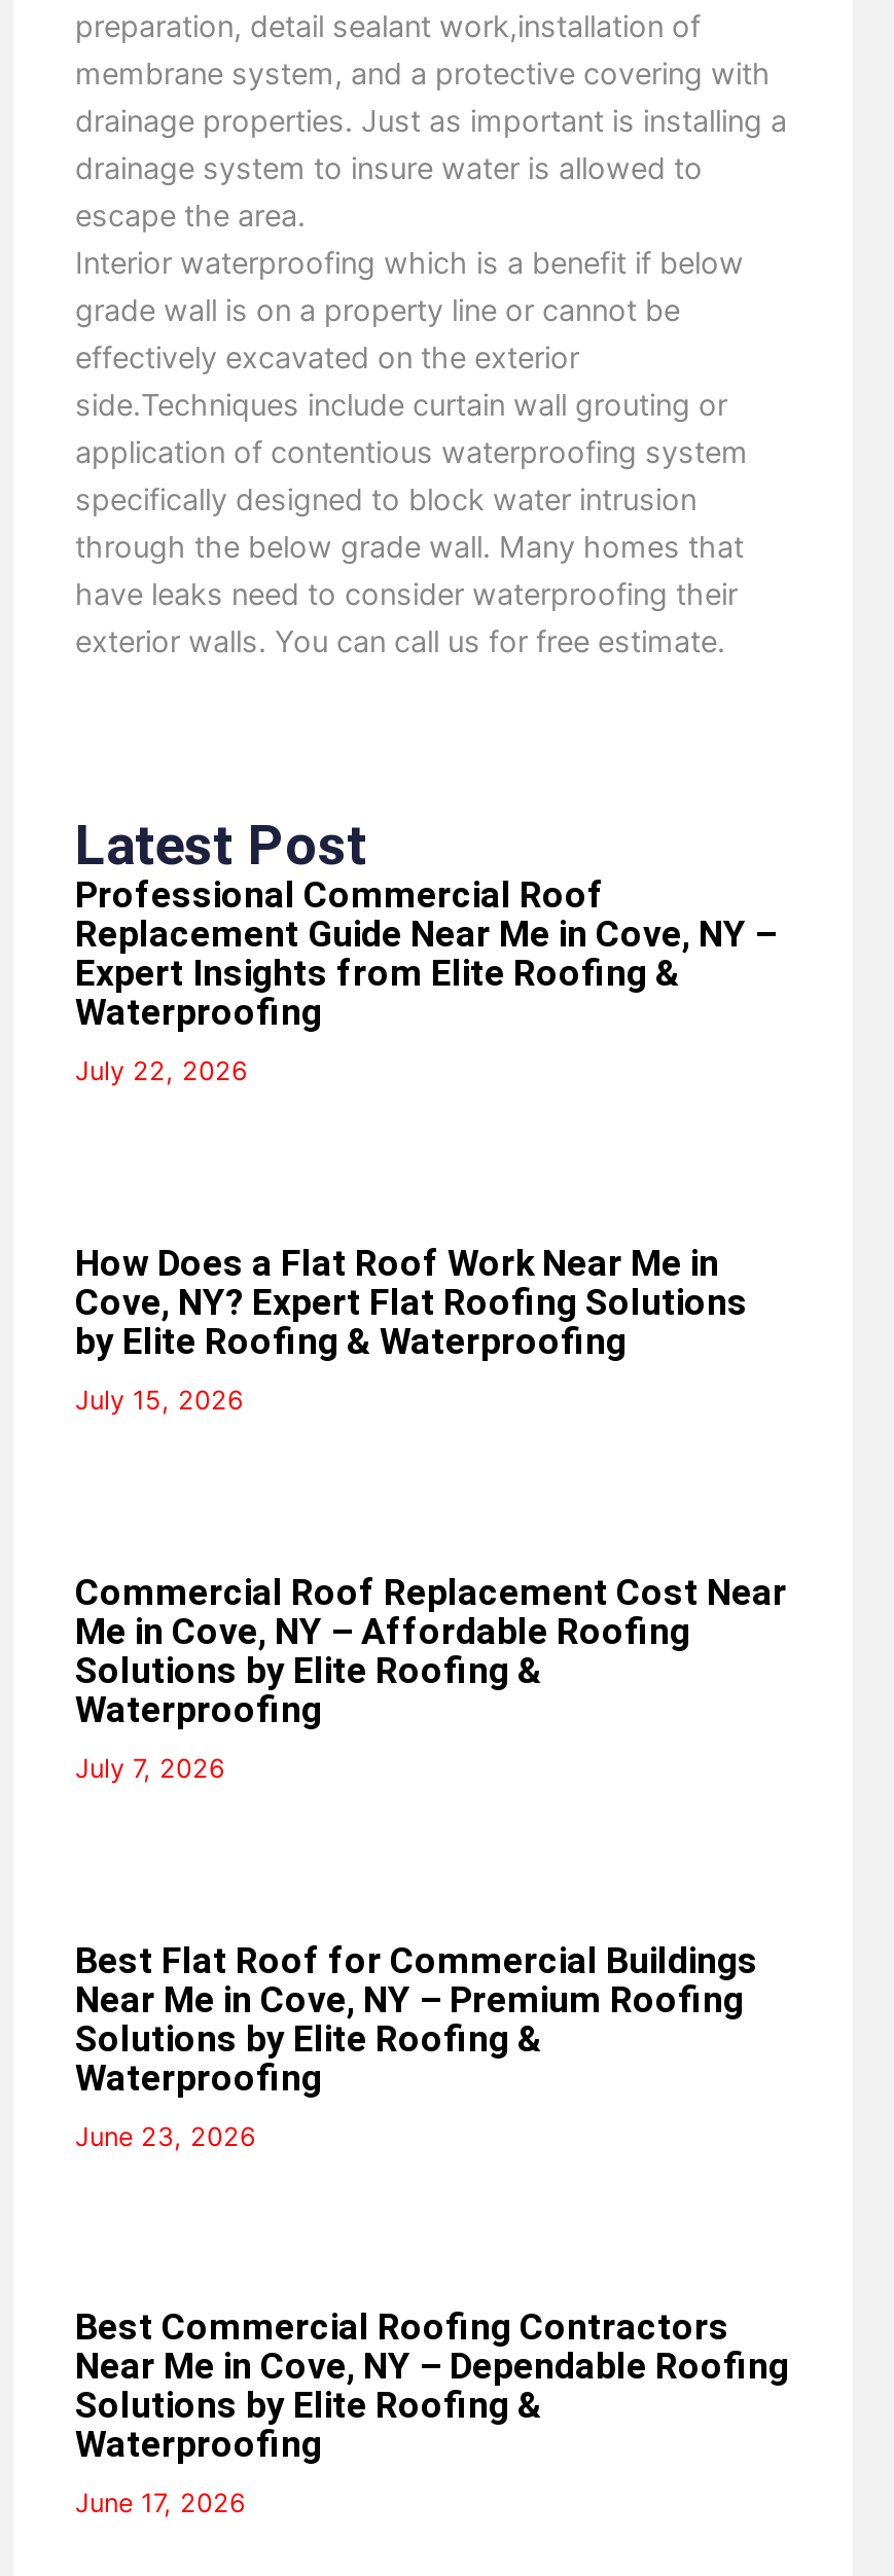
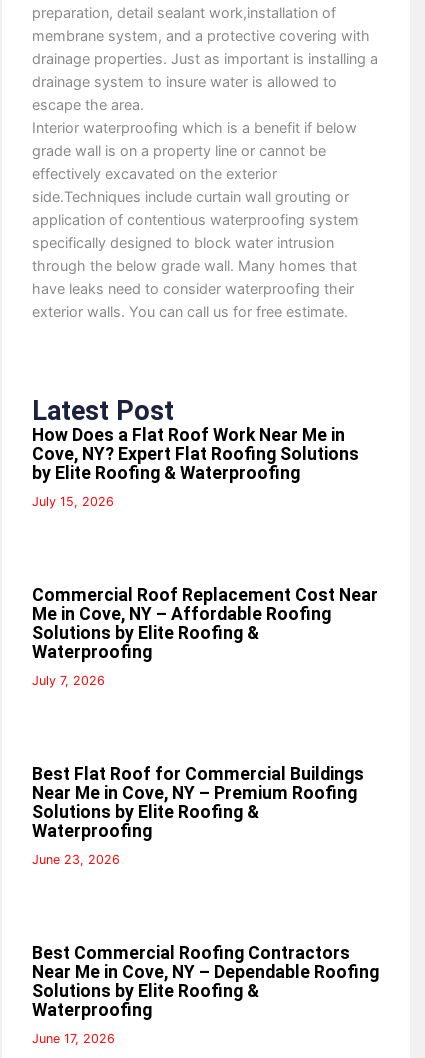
- Professional Commercial Roof
- Replacement Guide Near Me in Cove, NY –
- Expert Insights from Elite Roofing &
- Waterproofing
- July 22, 2026
